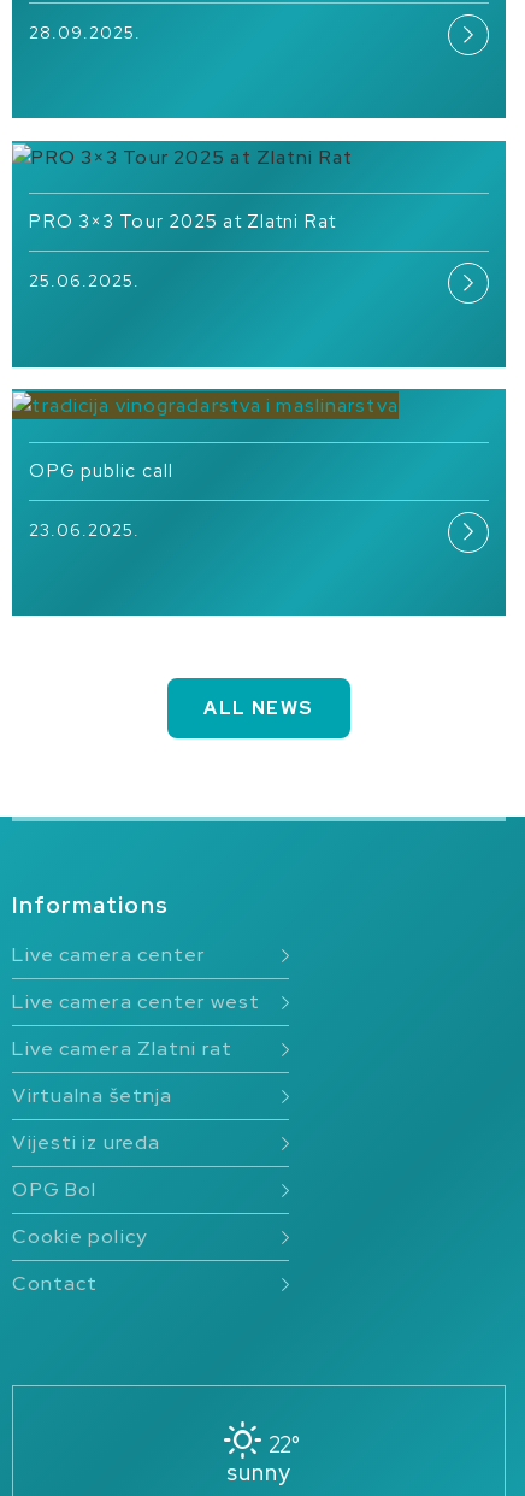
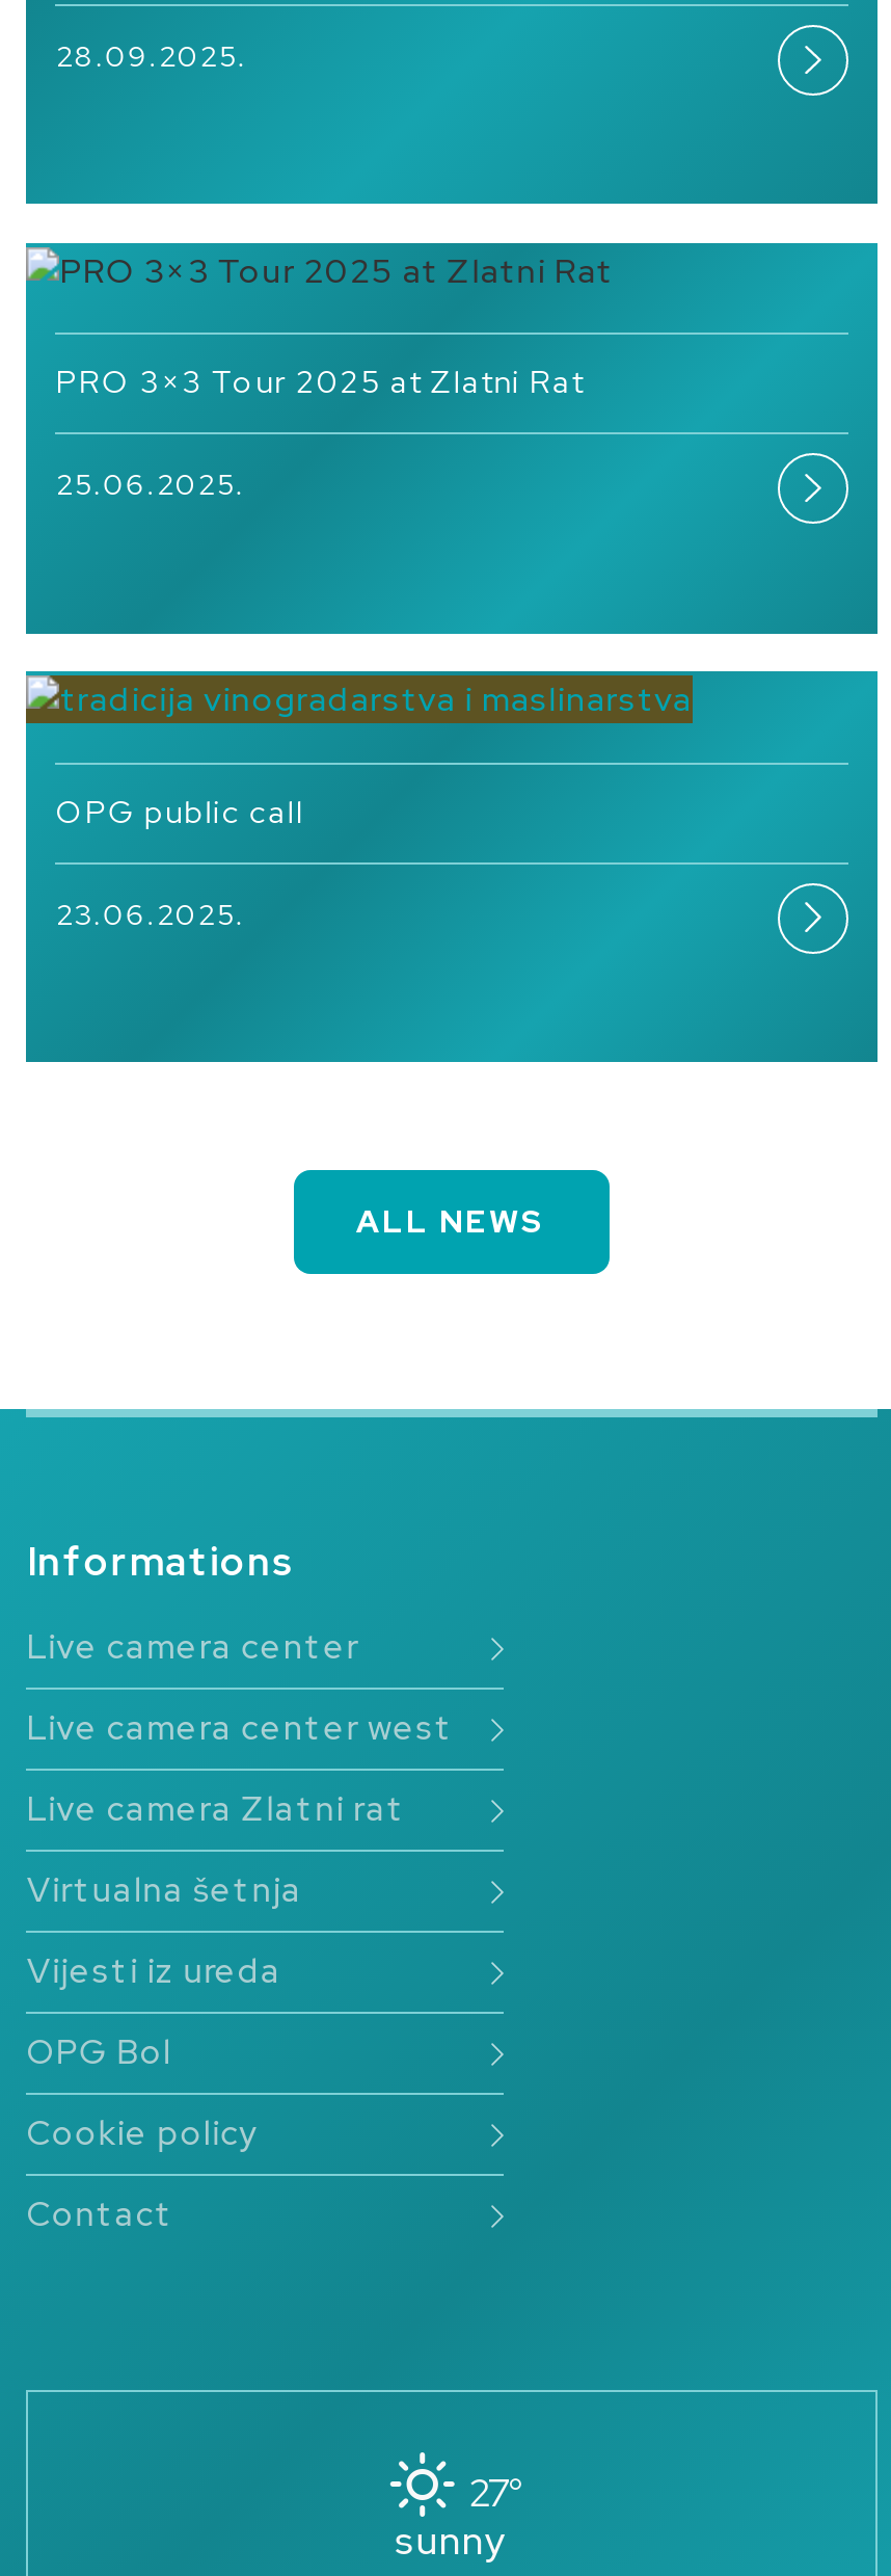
- 22°
+ 27°
